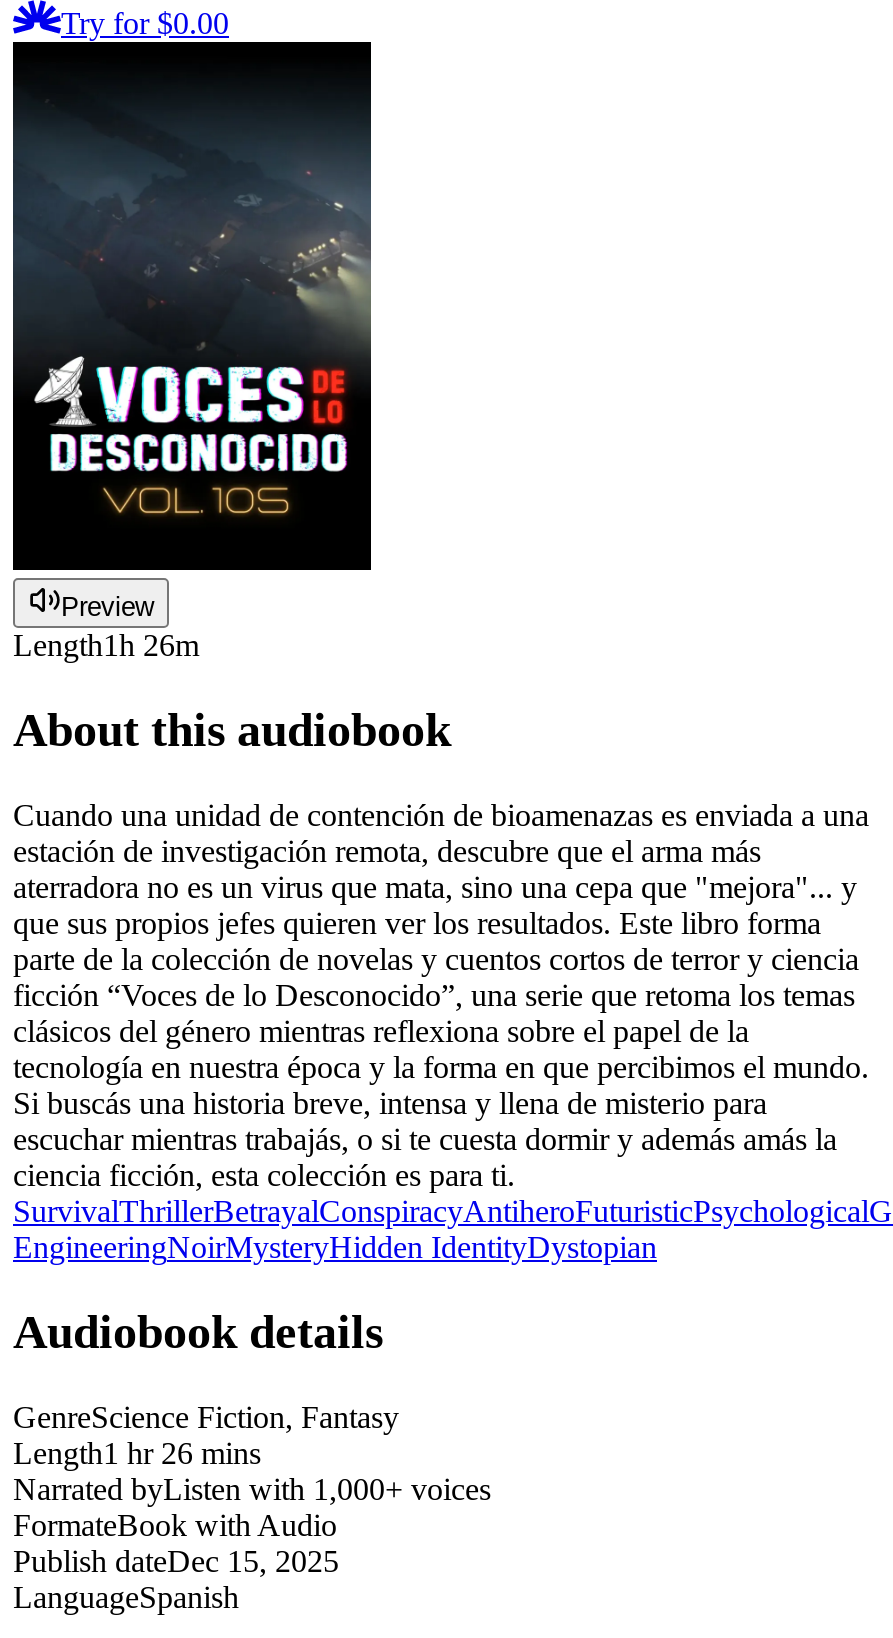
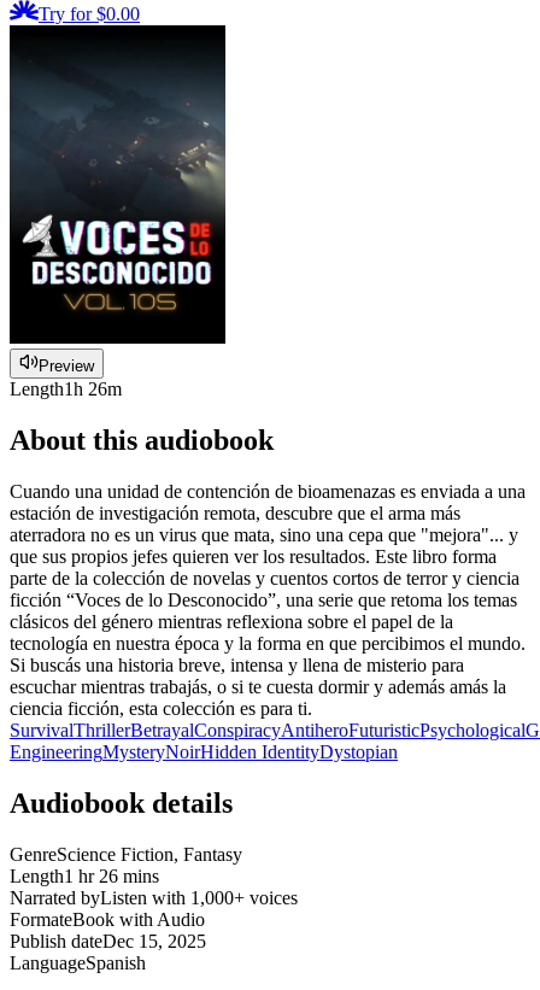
- EngineeringNoirMysteryHidden IdentityDystopian
+ EngineeringMysteryNoirHidden IdentityDystopian
